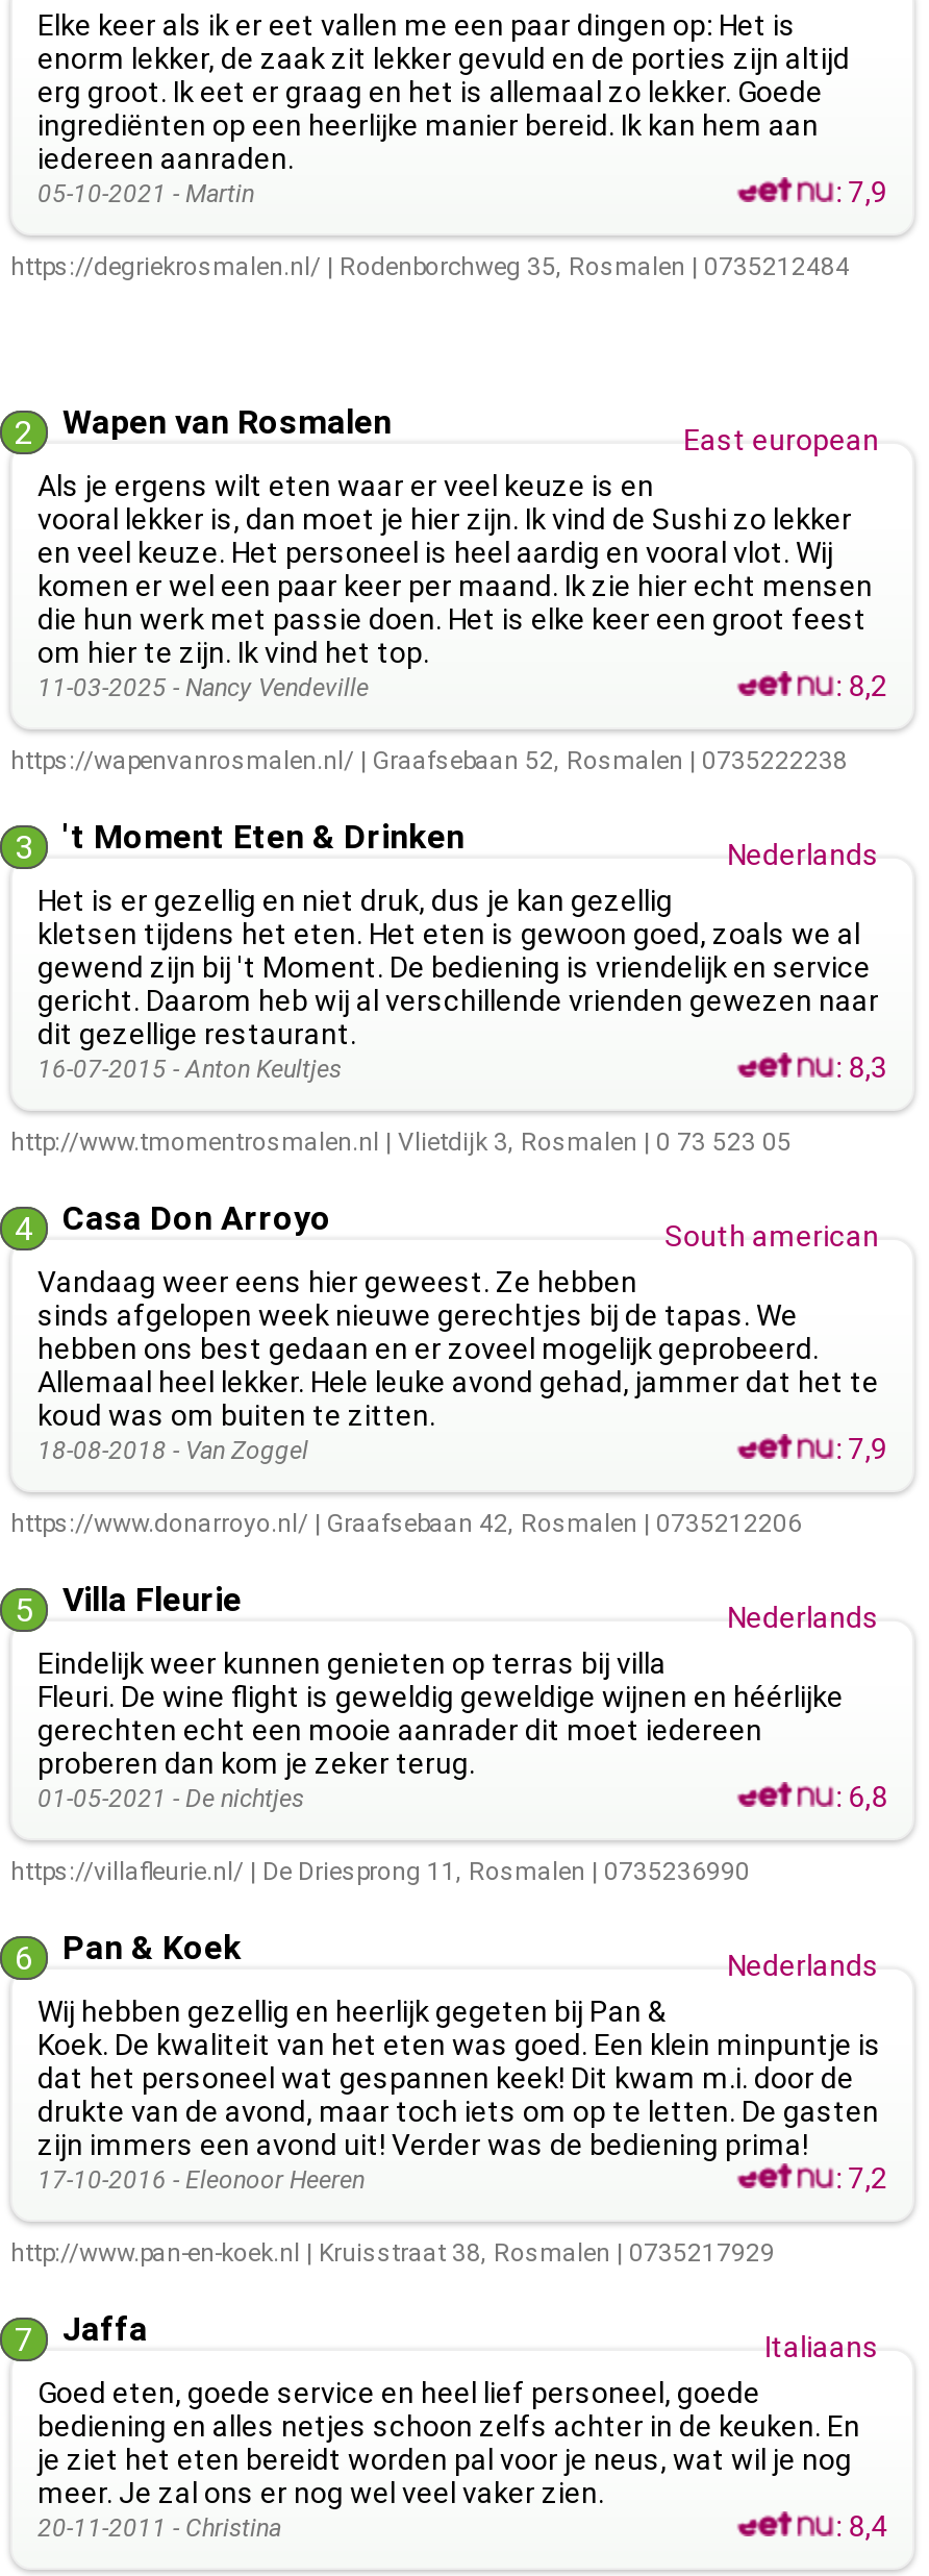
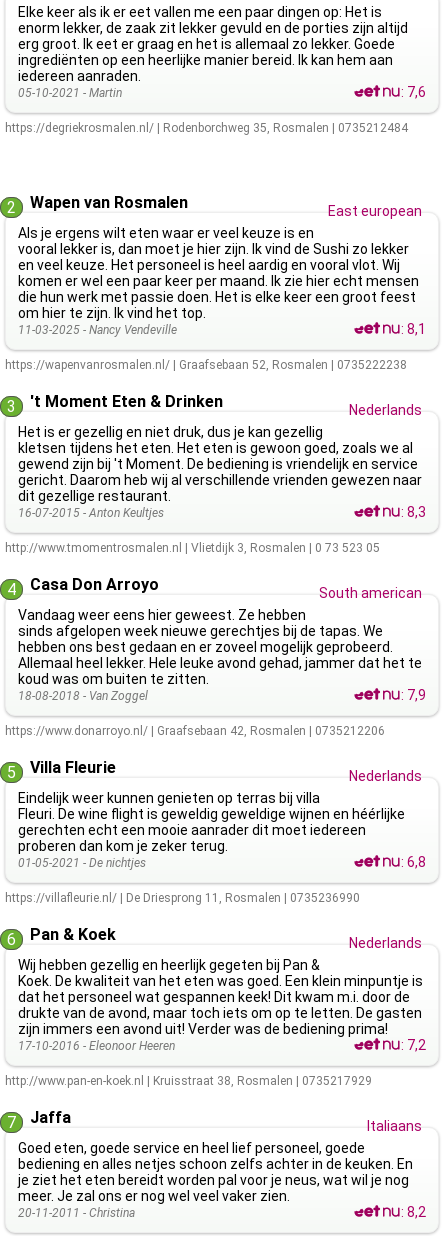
- : 7,9
+ : 7,6

- : 8,2
+ : 8,1

- : 8,4
+ : 8,2
